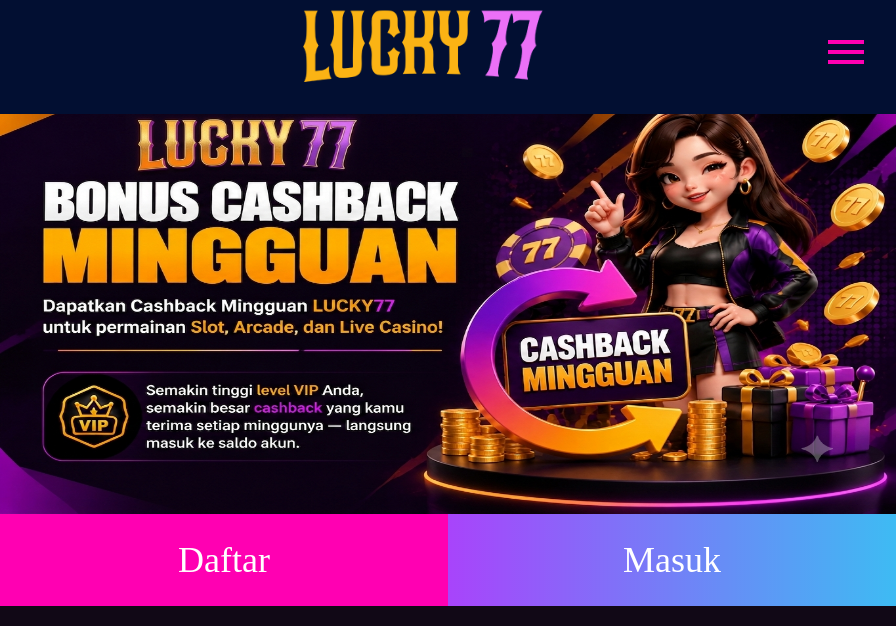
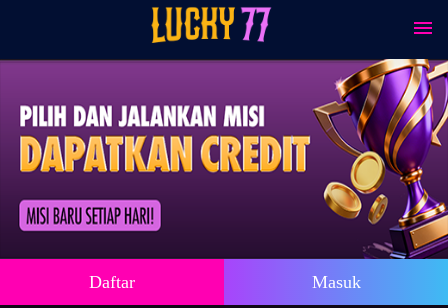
- [image]
+ [image]
